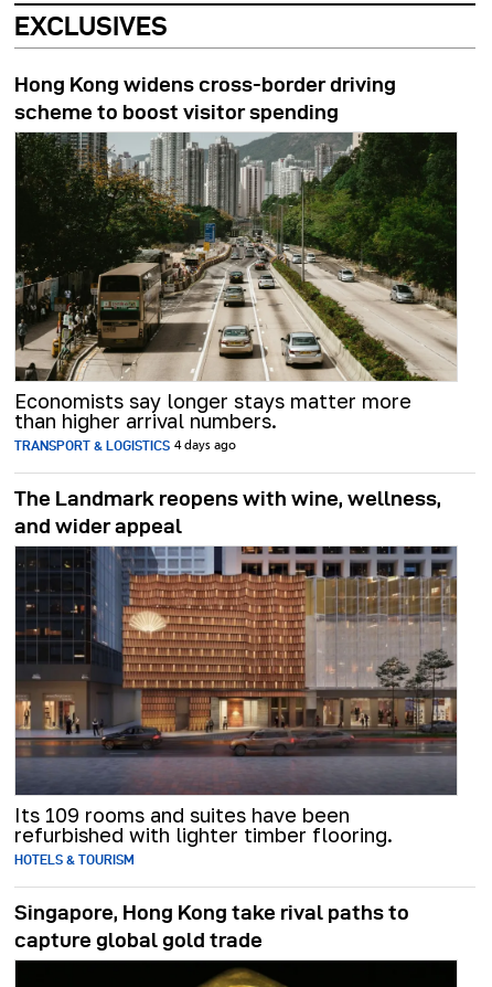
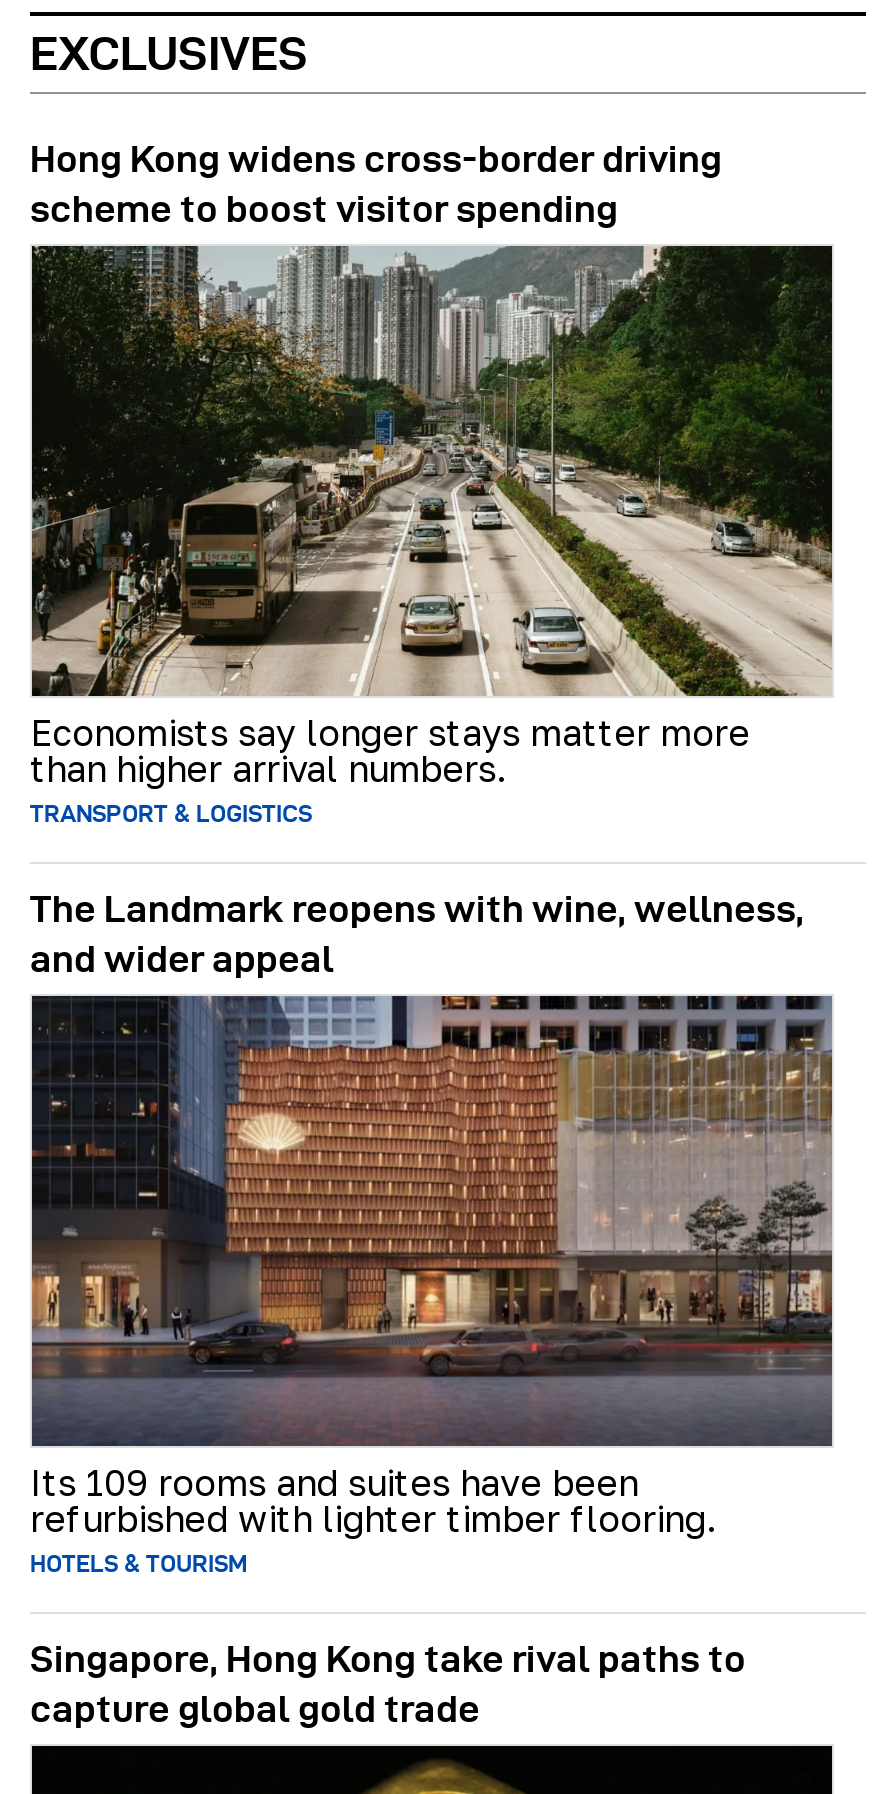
- TRANSPORT & LOGISTICS 4 days ago
+ TRANSPORT & LOGISTICS
